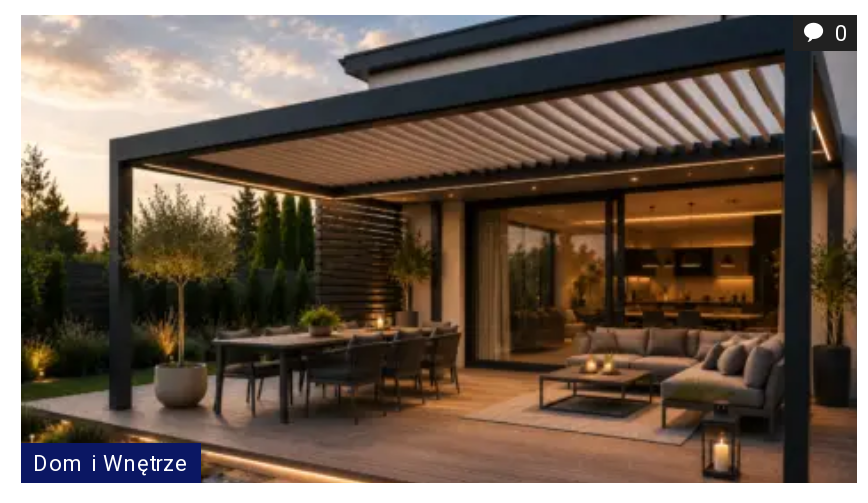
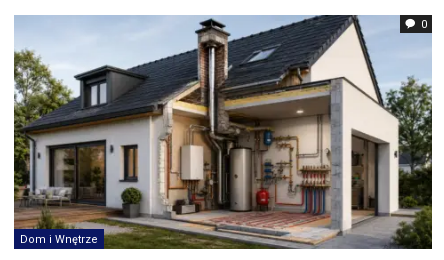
- [image]
+ [image]
